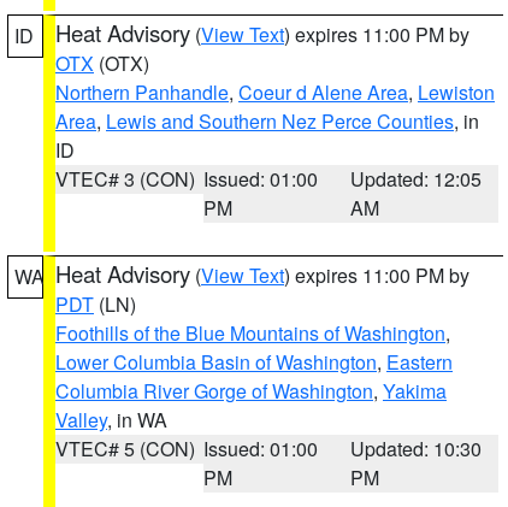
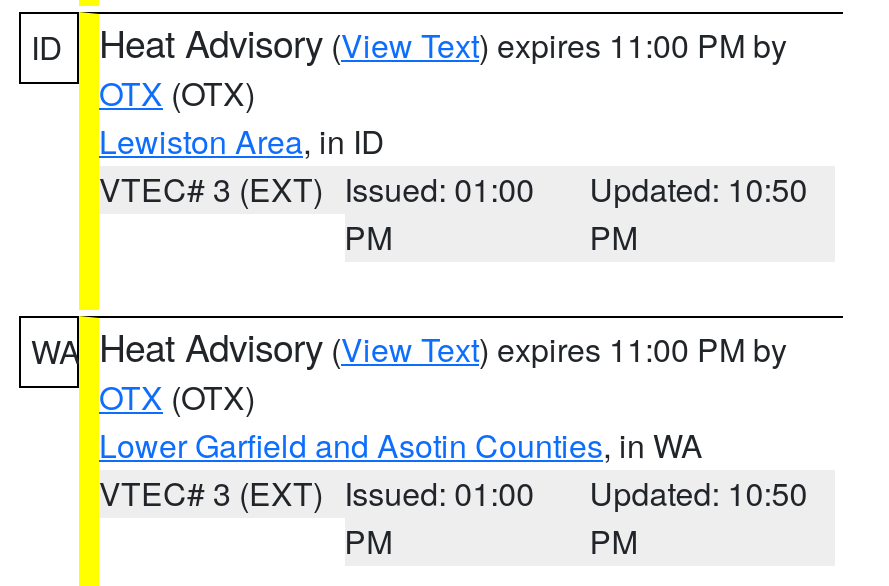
- Northern Panhandle, Coeur d Alene Area, Lewiston
- Area, Lewis and Southern Nez Perce Counties, in
- ID
- VTEC# 3 (CON) Issued: 01:00
+ Lewiston Area, in ID
+ VTEC# 3 (EXT) Issued: 01:00

- Updated: 12:05
- AM
+ Updated: 10:50
+ PM

- PDT (LN)
- Foothills of the Blue Mountains of Washington,
- Lower Columbia Basin of Washington, Eastern
- Columbia River Gorge of Washington, Yakima
- Valley, in WA
- VTEC# 5 (CON) Issued: 01:00
+ OTX (OTX)
+ Lower Garfield and Asotin Counties, in WA
+ VTEC# 3 (EXT) Issued: 01:00

- Updated: 10:30
+ Updated: 10:50
